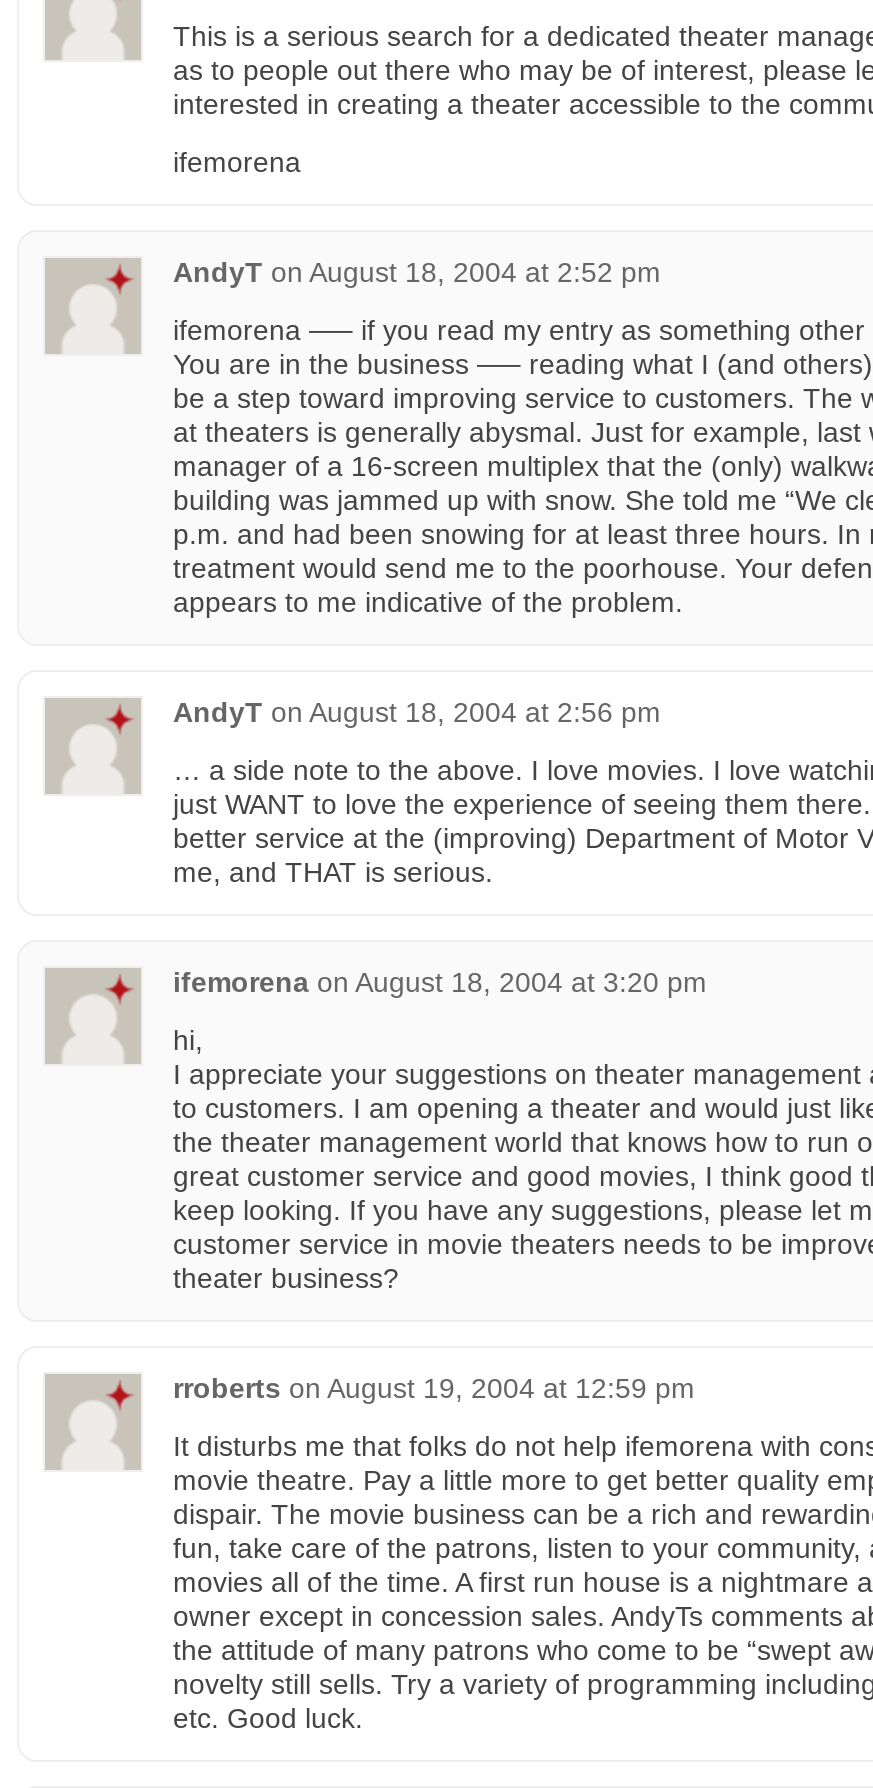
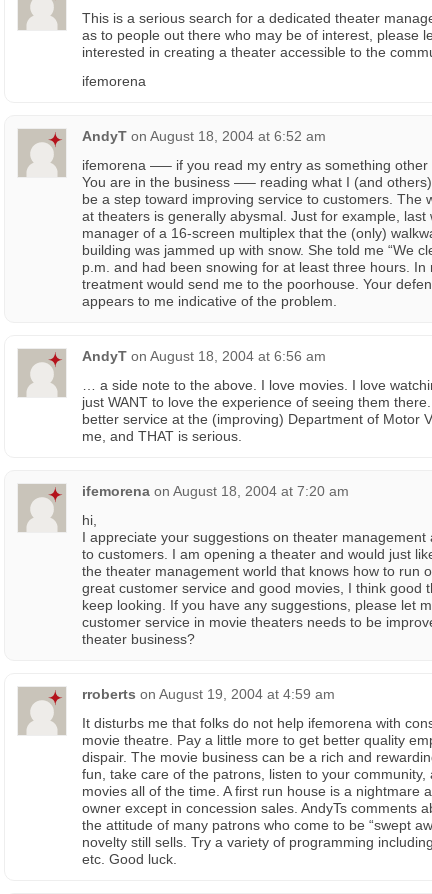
- AndyT on August 18, 2004 at 2:52 pm
+ AndyT on August 18, 2004 at 6:52 am

- AndyT on August 18, 2004 at 2:56 pm
+ AndyT on August 18, 2004 at 6:56 am

- ifemorena on August 18, 2004 at 3:20 pm
+ ifemorena on August 18, 2004 at 7:20 am

- rroberts on August 19, 2004 at 12:59 pm
+ rroberts on August 19, 2004 at 4:59 am
